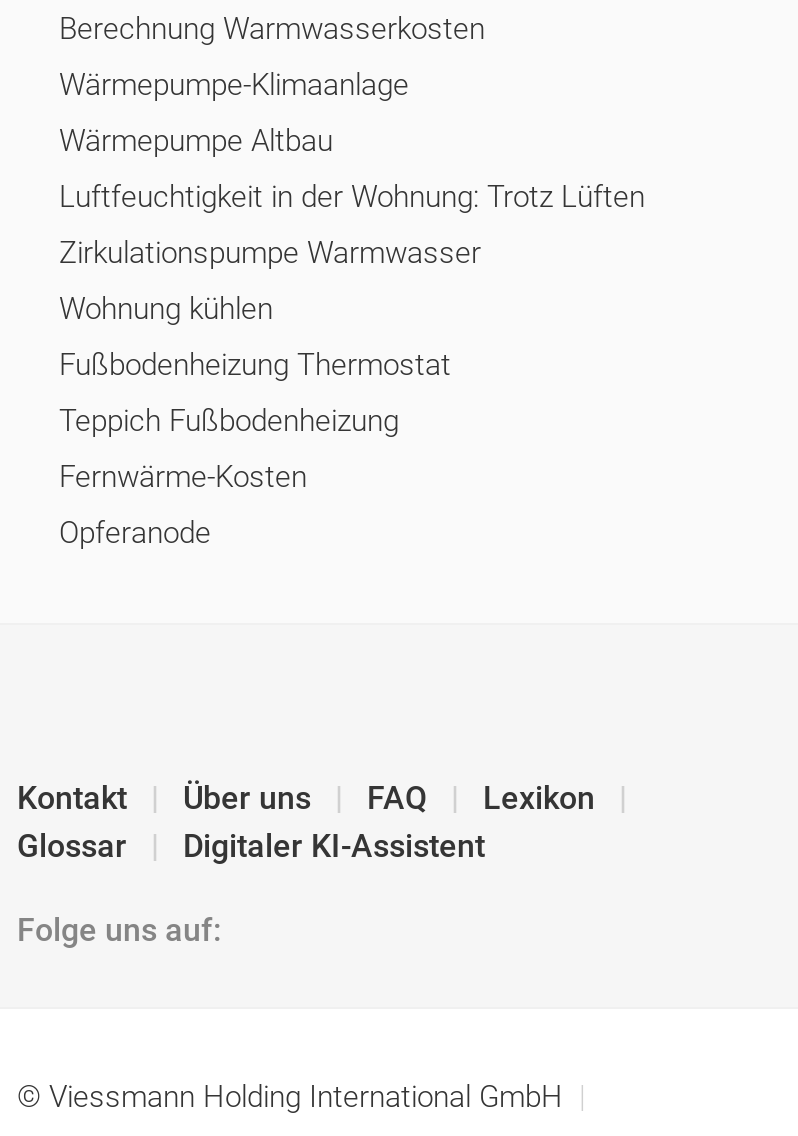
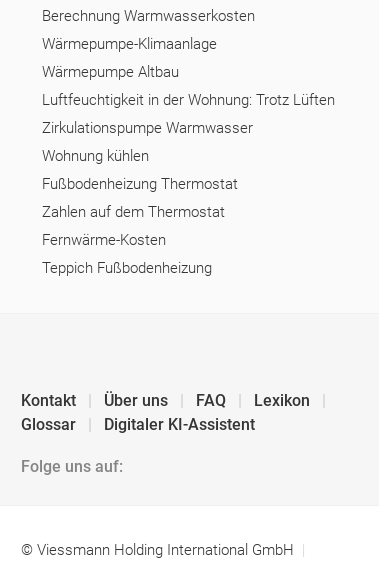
+ Zahlen auf dem Thermostat

moved down: Teppich Fußbodenheizung

- Opferanode
